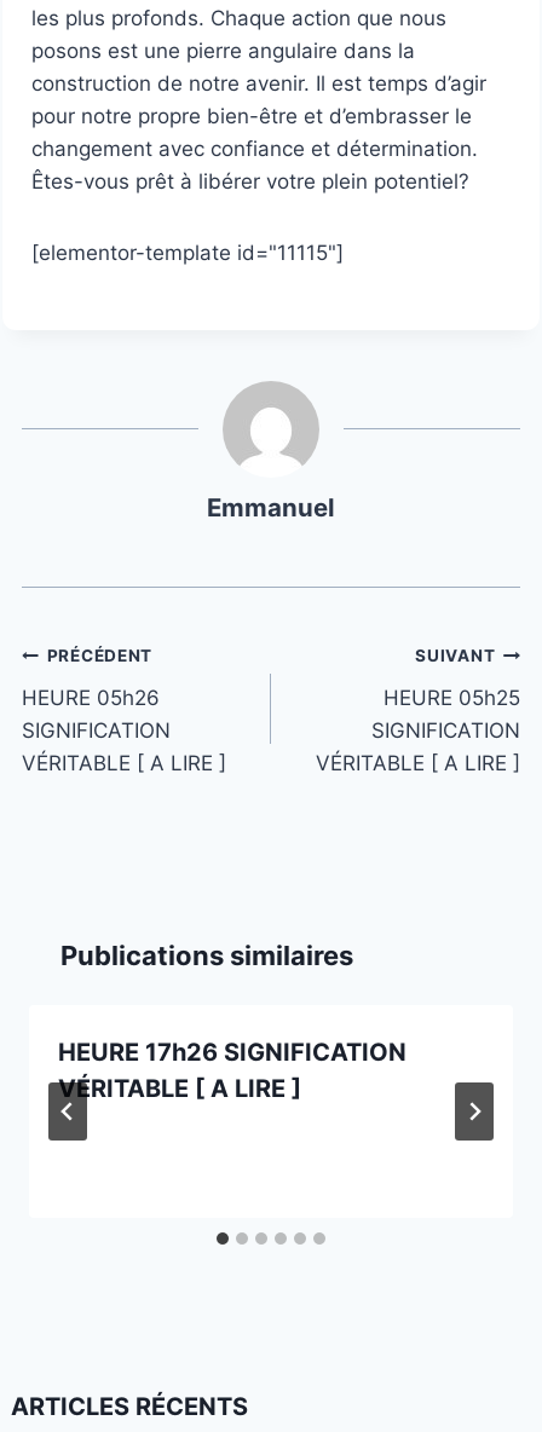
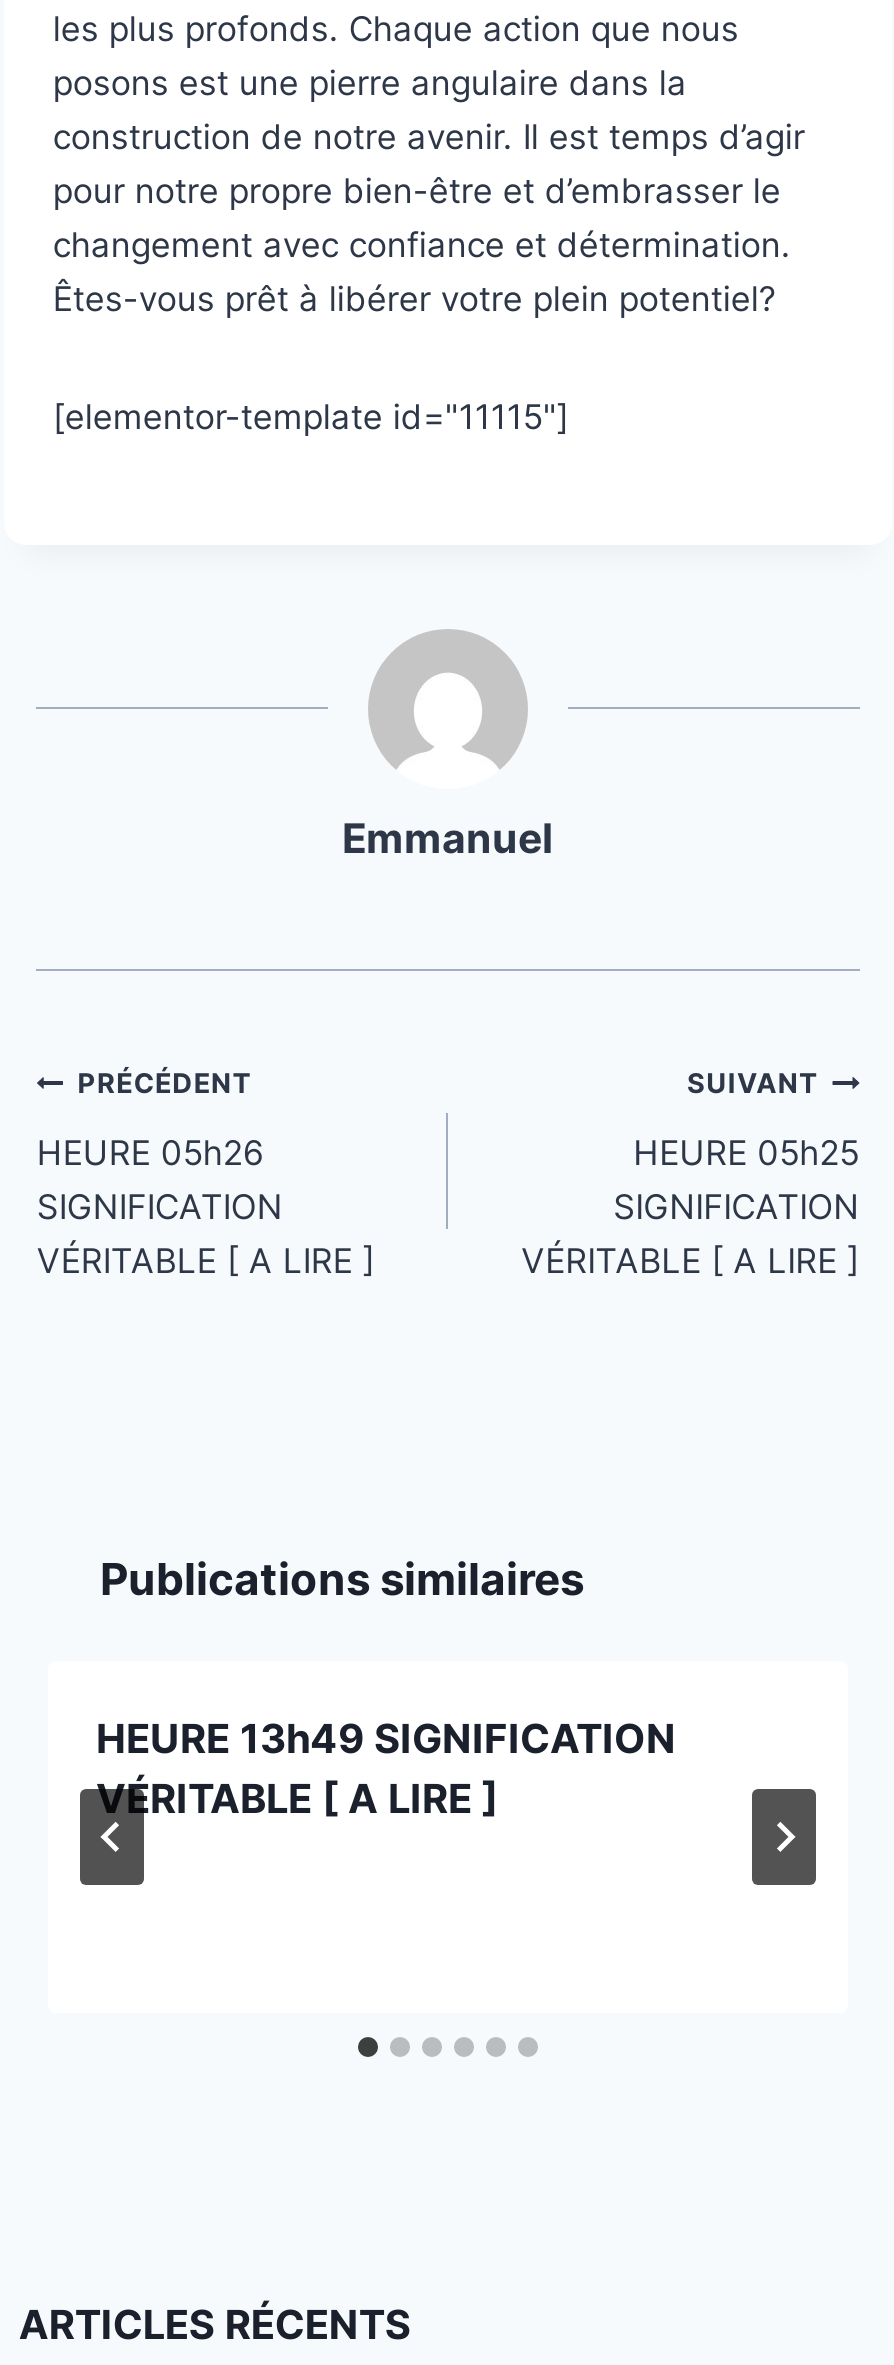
- HEURE 17h26 SIGNIFICATION
+ HEURE 13h49 SIGNIFICATION
